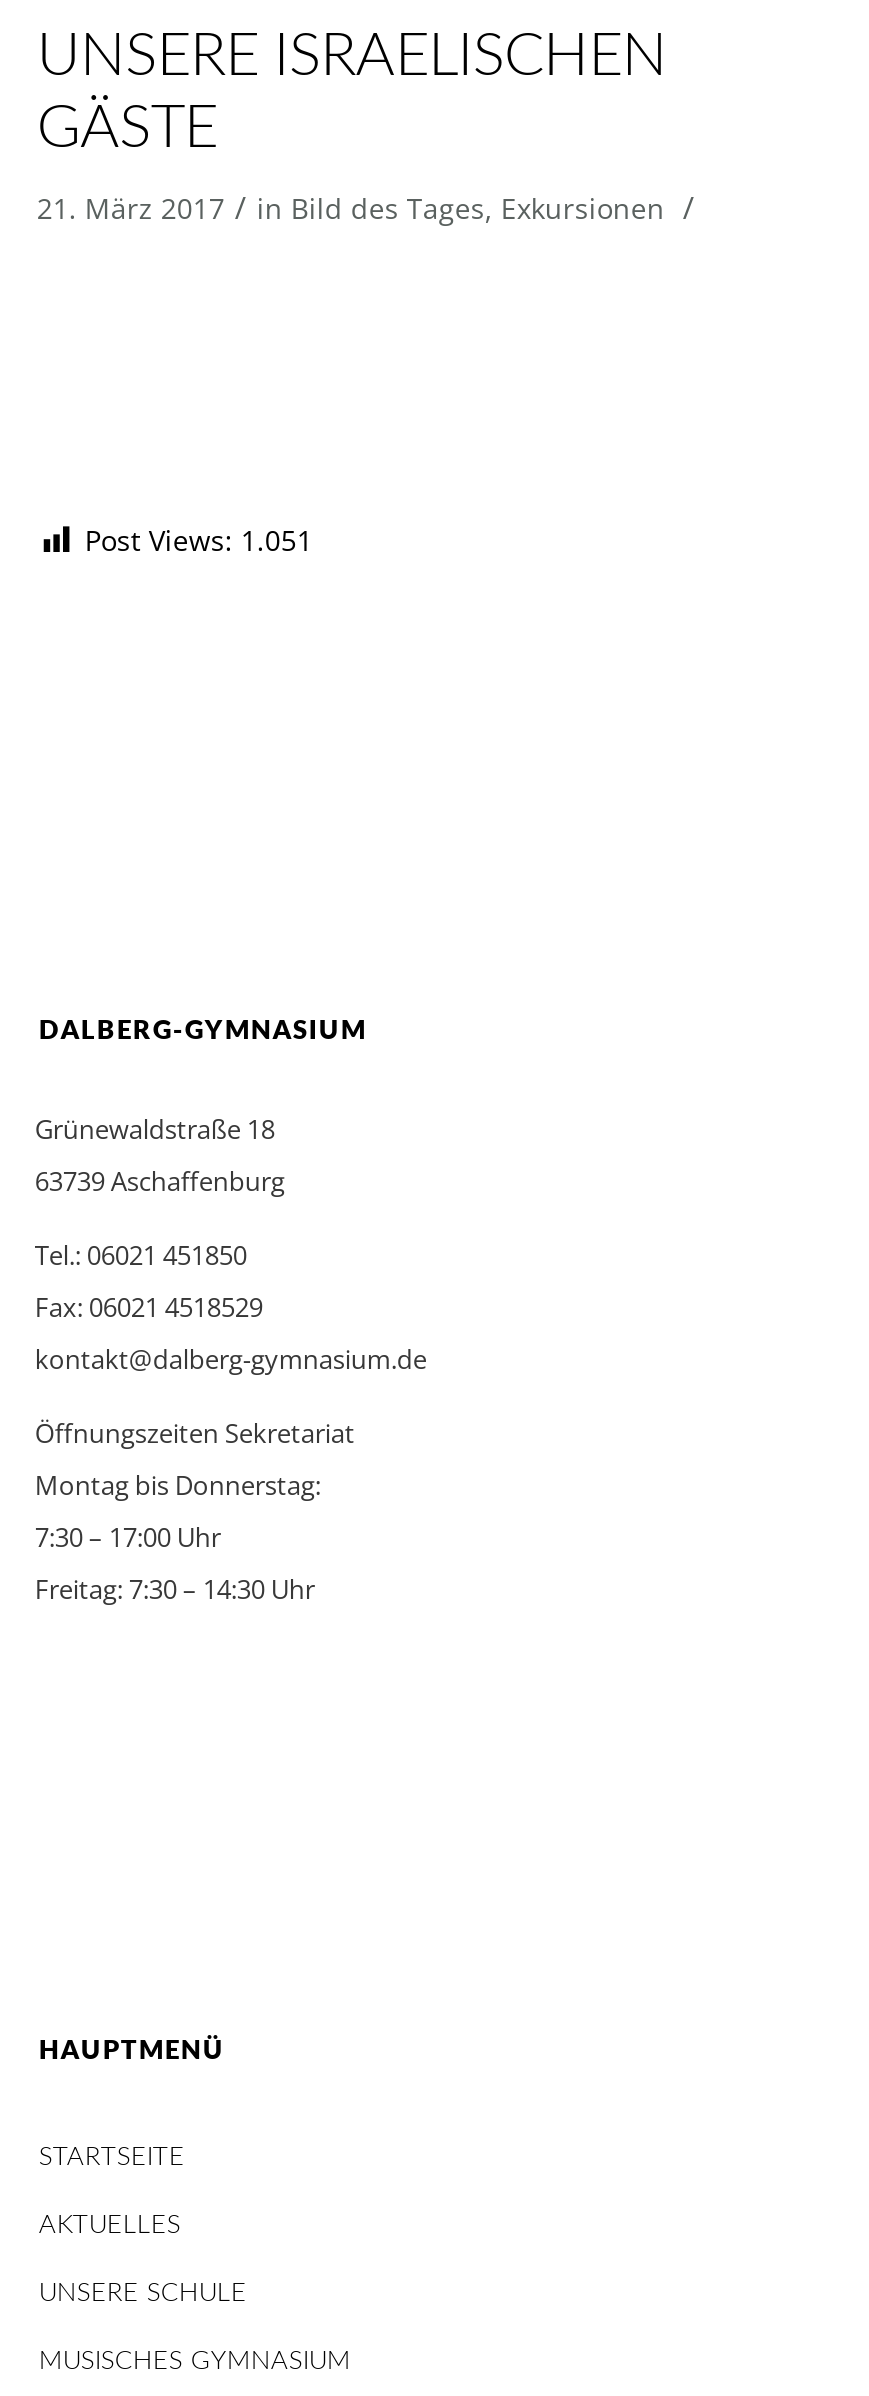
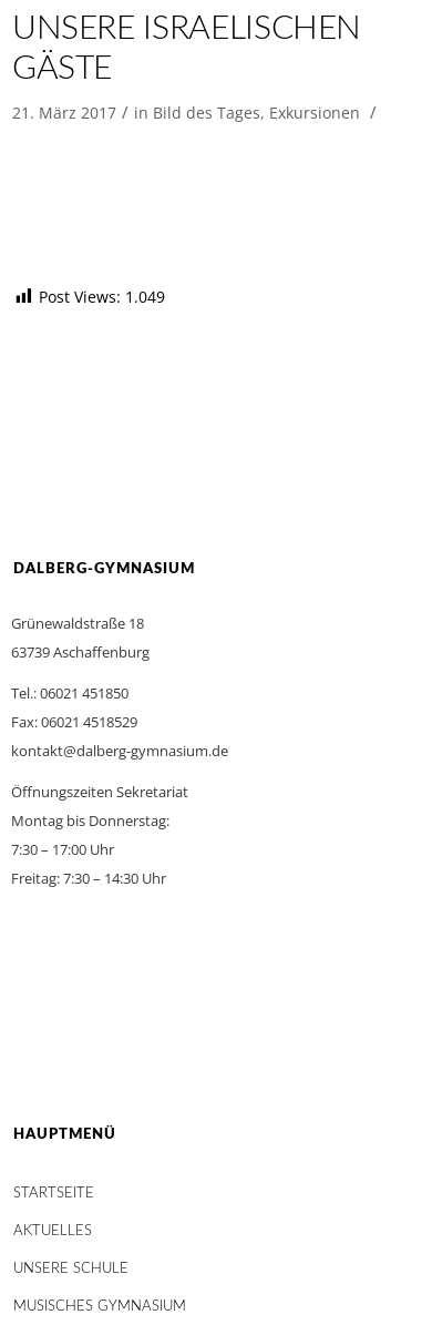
- Post Views: 1.051
+ Post Views: 1.049
